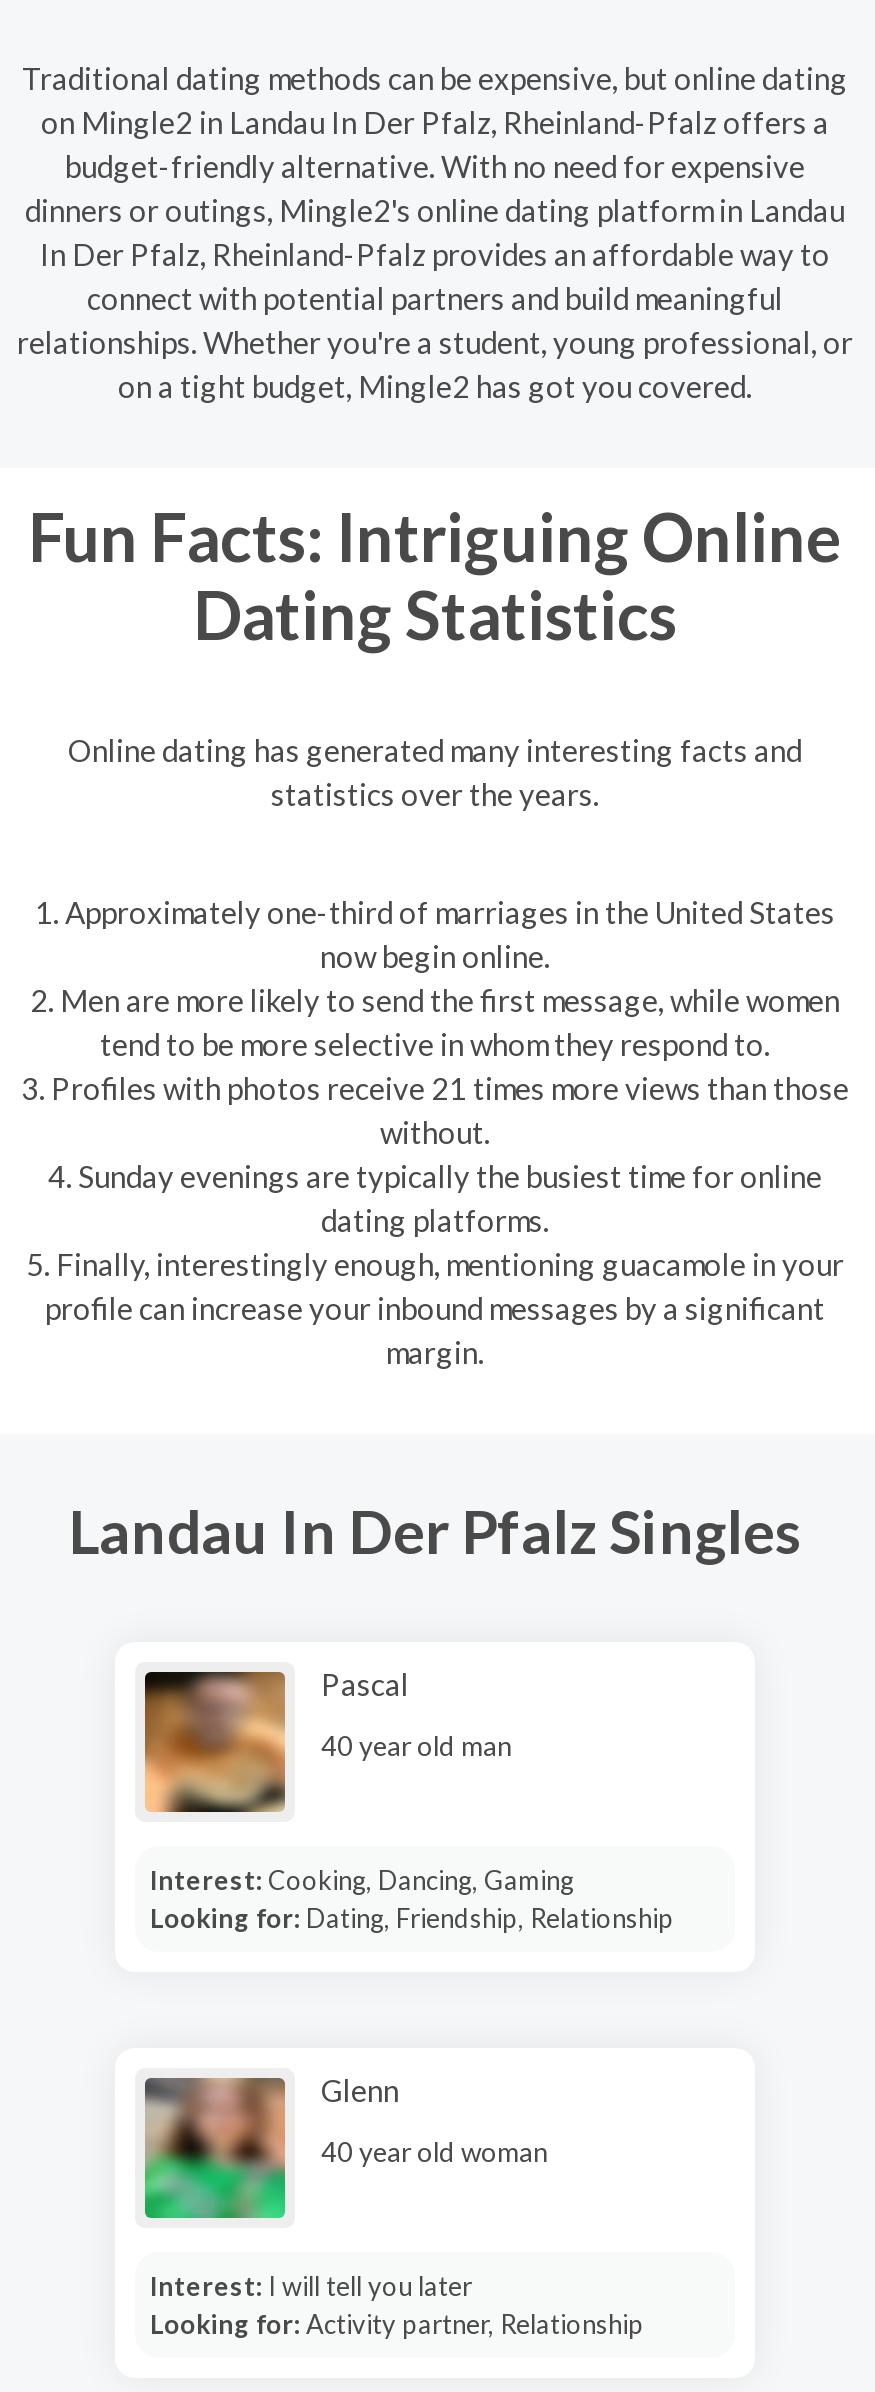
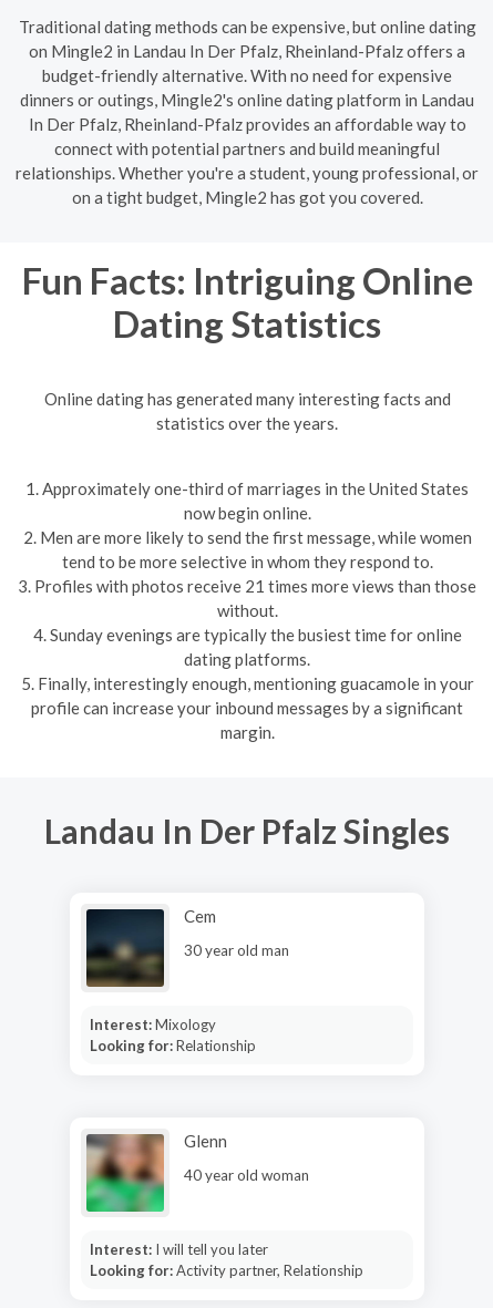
- [image]
- Pascal
+ [image]
+ Cem

- 40 year old man
+ 30 year old man

- Interest: Cooking, Dancing, Gaming
- Looking for: Dating, Friendship, Relationship
+ Interest: Mixology
+ Looking for: Relationship
